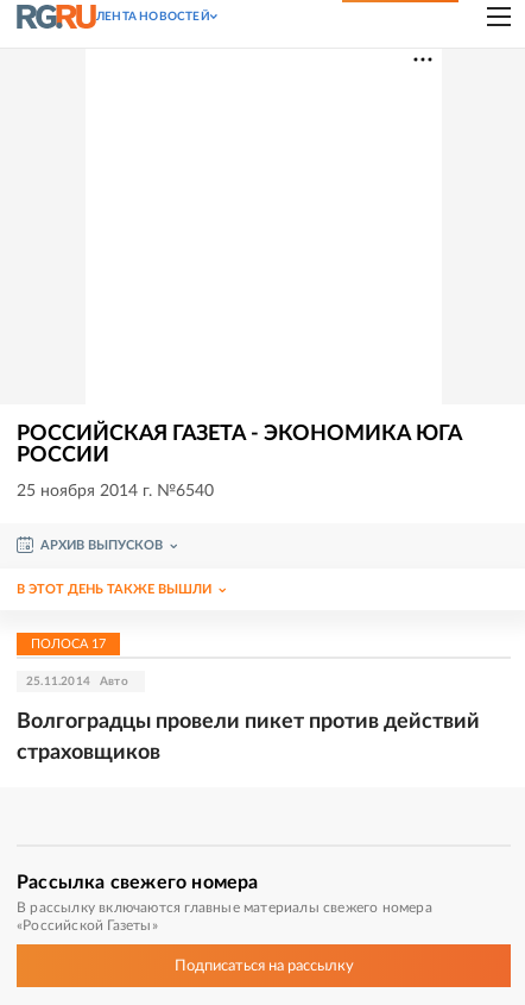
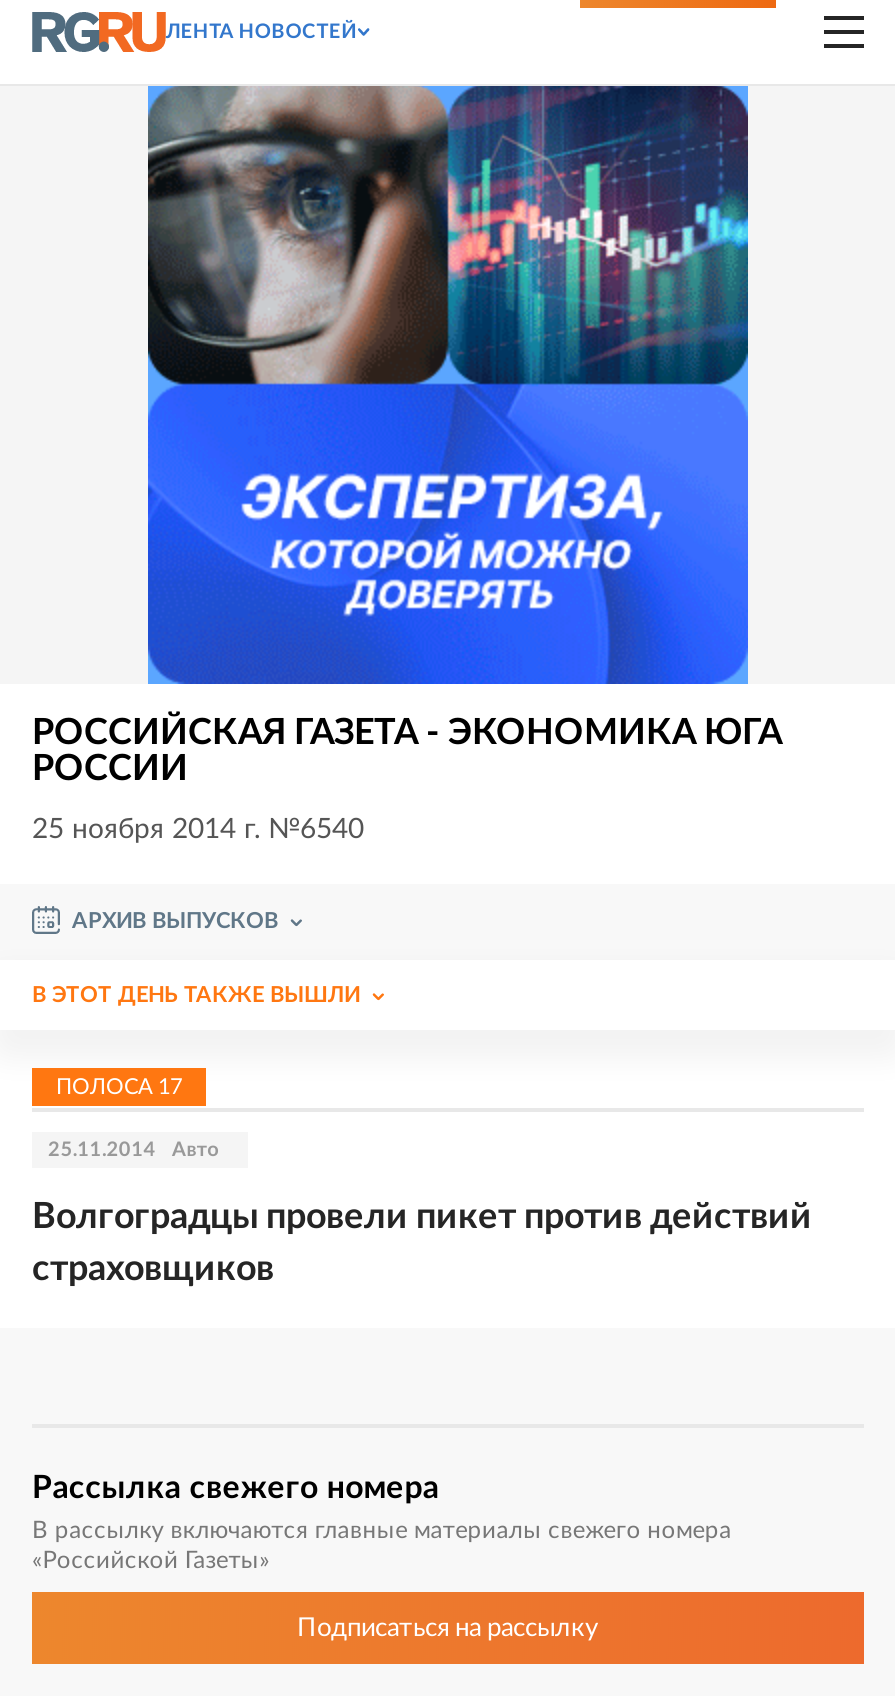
+ [image]
